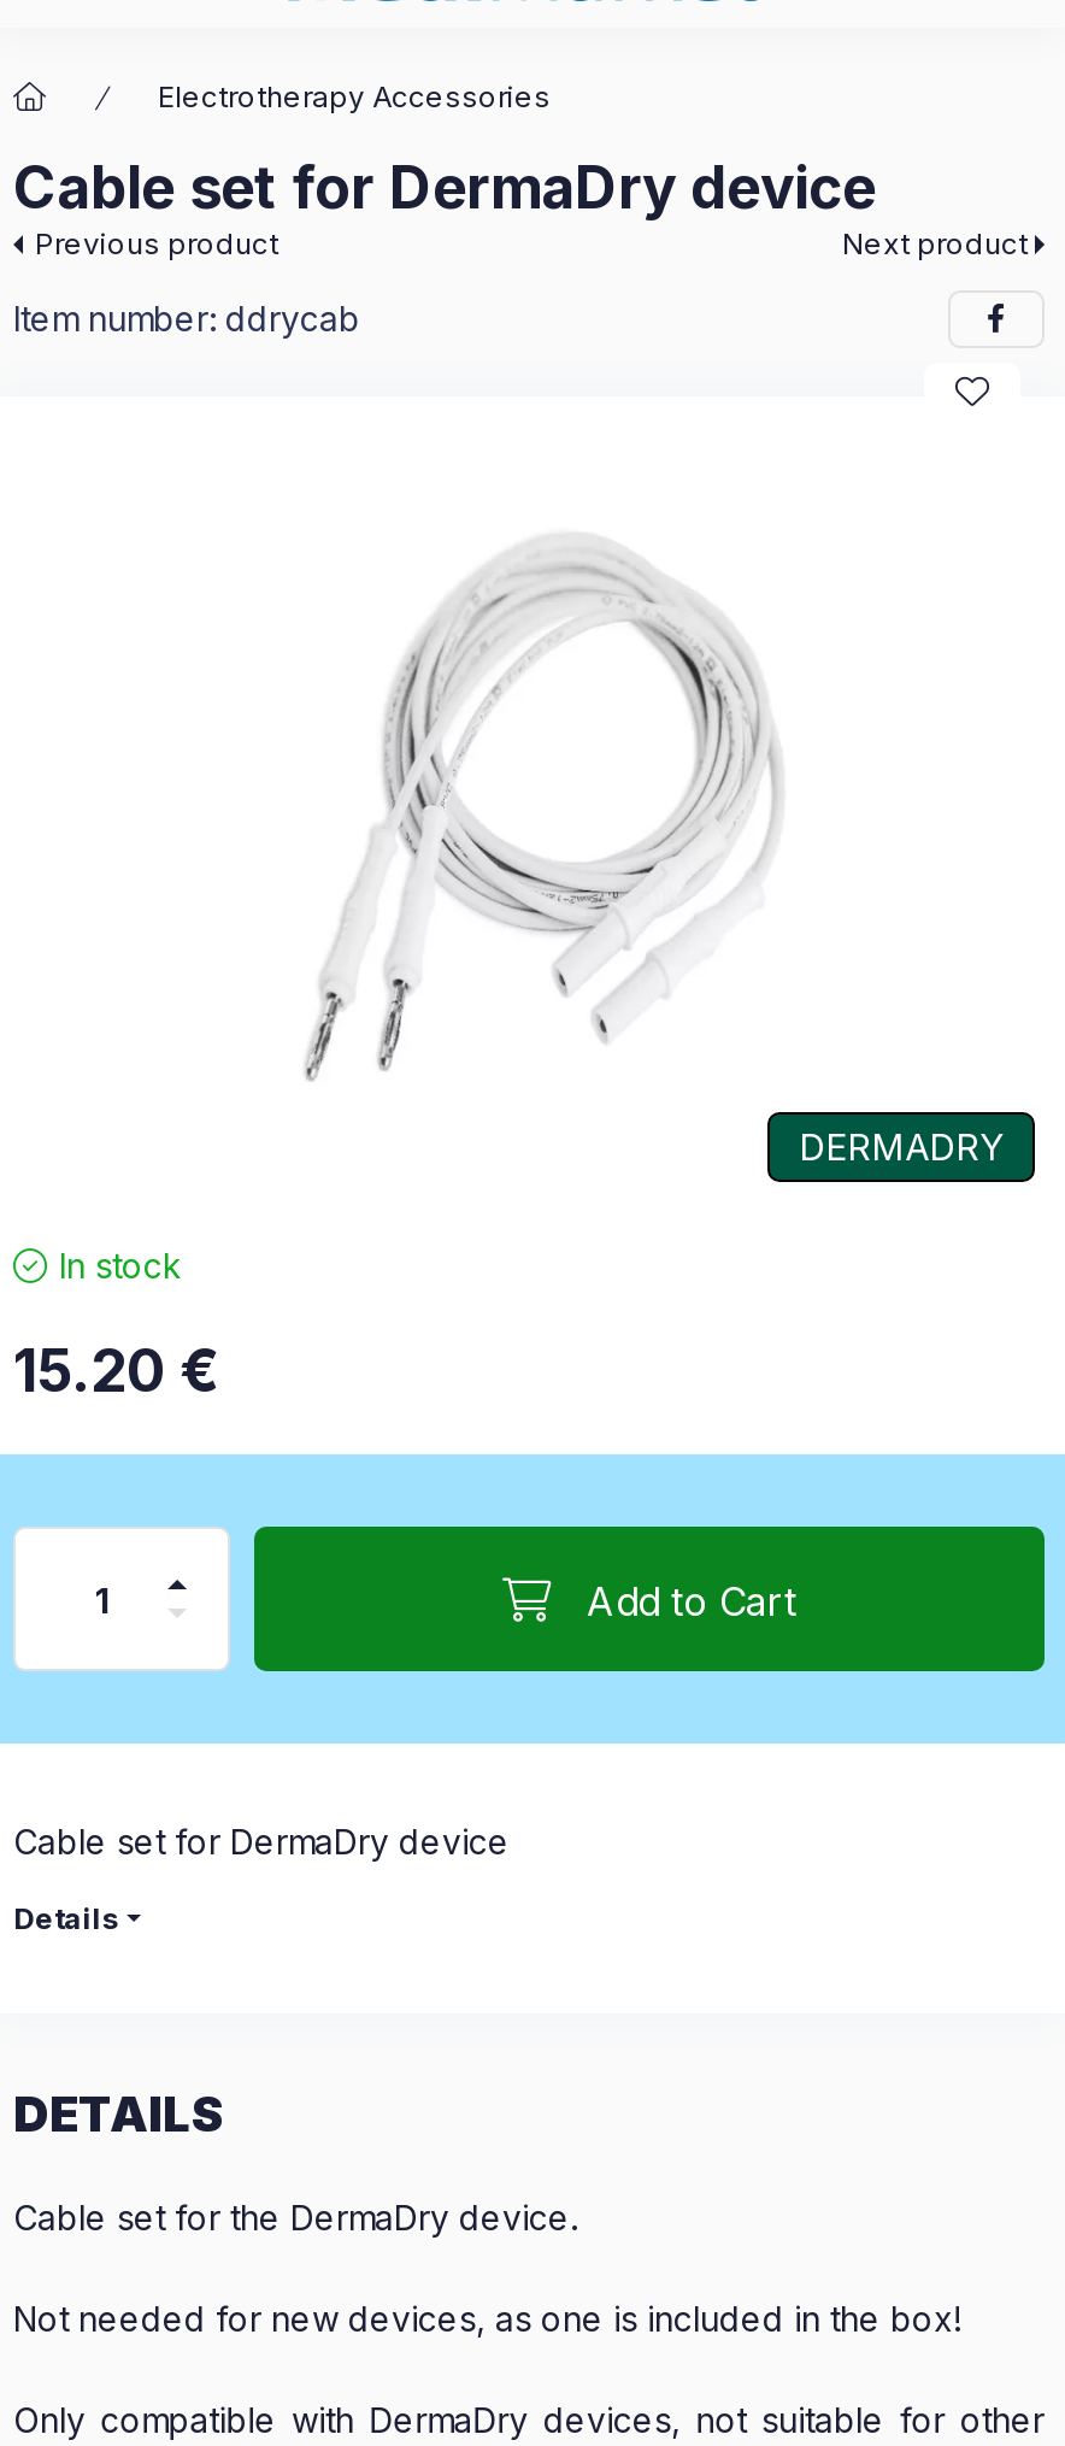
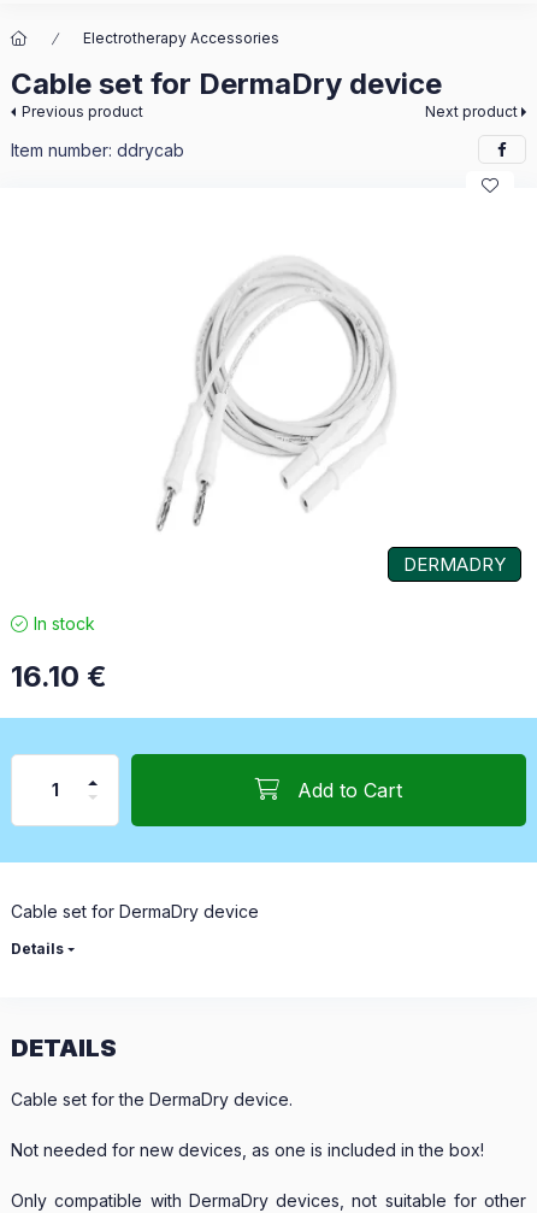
- 15.20 €
+ 16.10 €
